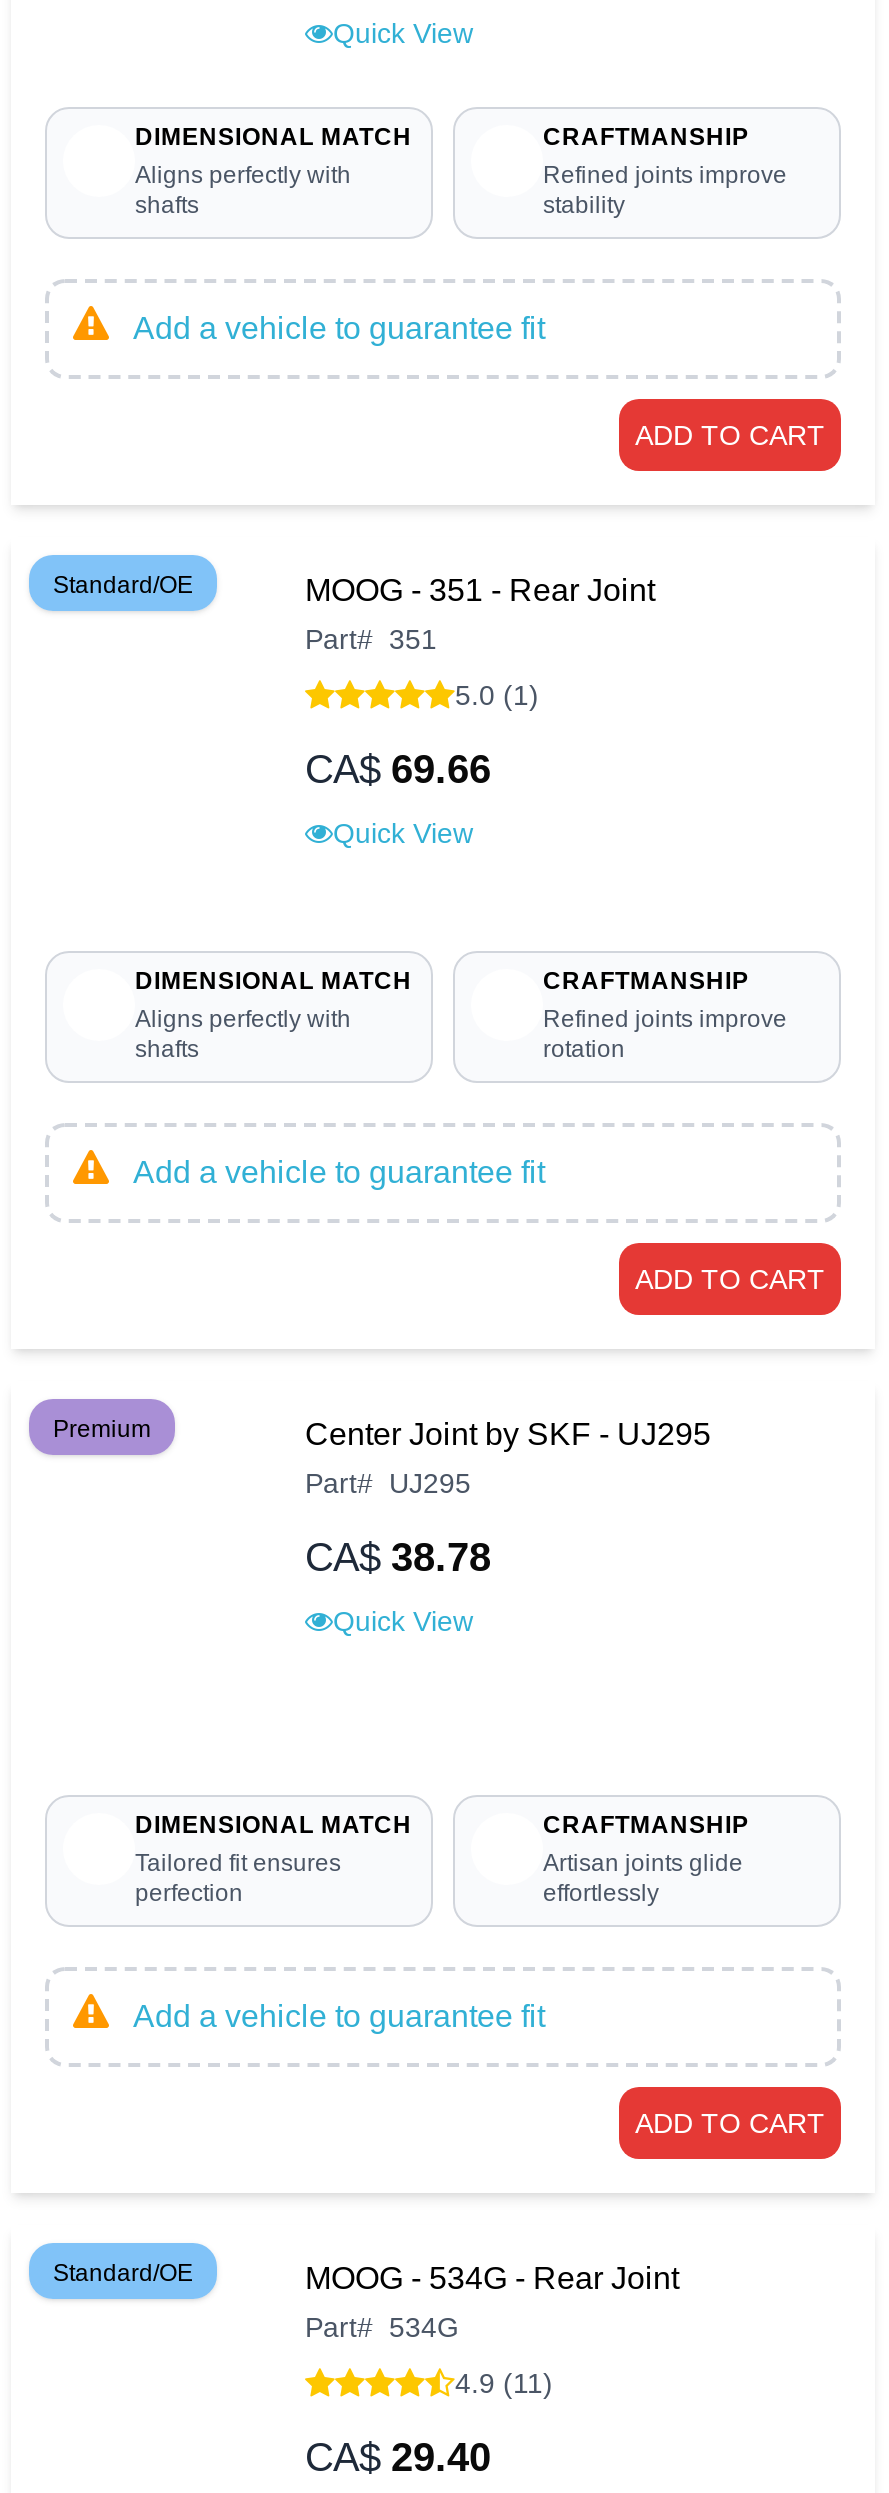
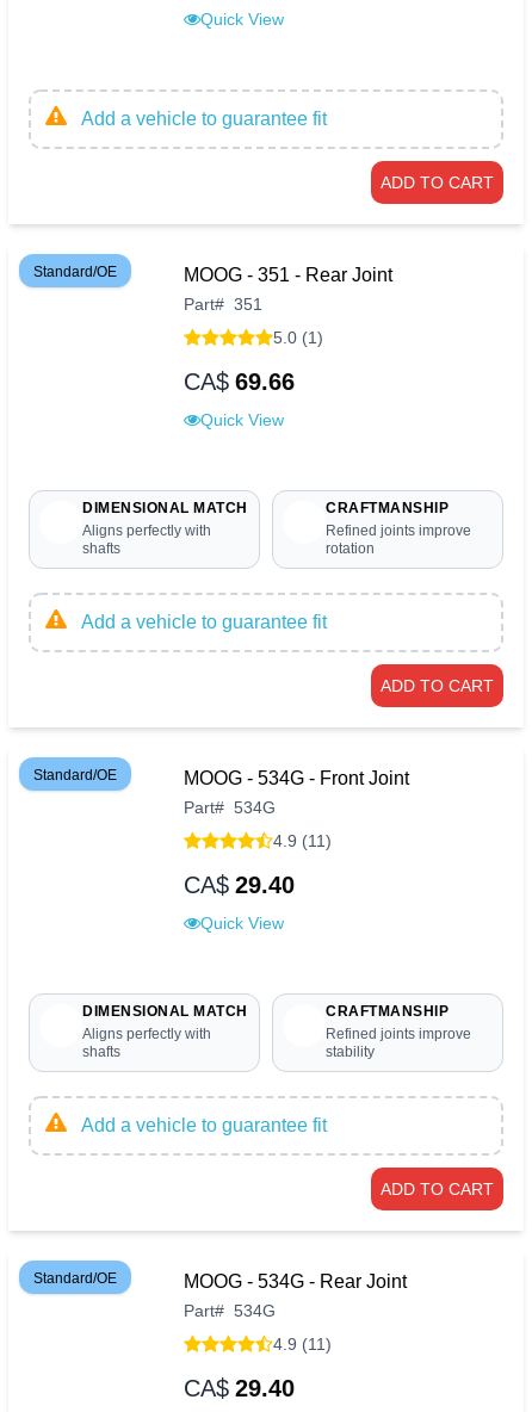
- DIMENSIONAL MATCH
- Aligns perfectly with
- shafts

- CRAFTMANSHIP
- Refined joints improve
- stability

- Premium
- Center Joint by SKF - UJ295
- Part#UJ295
- CA$ 38.78
+ Standard/OE
+ MOOG - 534G - Front Joint
+ Part#534G
+ 4.9 (11)
+ CA$ 29.40

- Tailored fit ensures
- perfection
+ Aligns perfectly with
+ shafts

- Artisan joints glide
- effortlessly
+ Refined joints improve
+ stability
